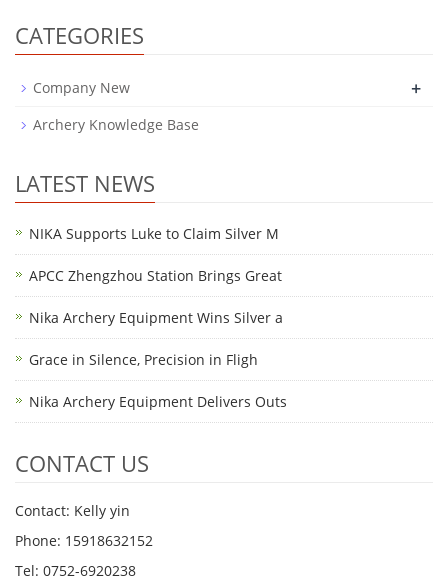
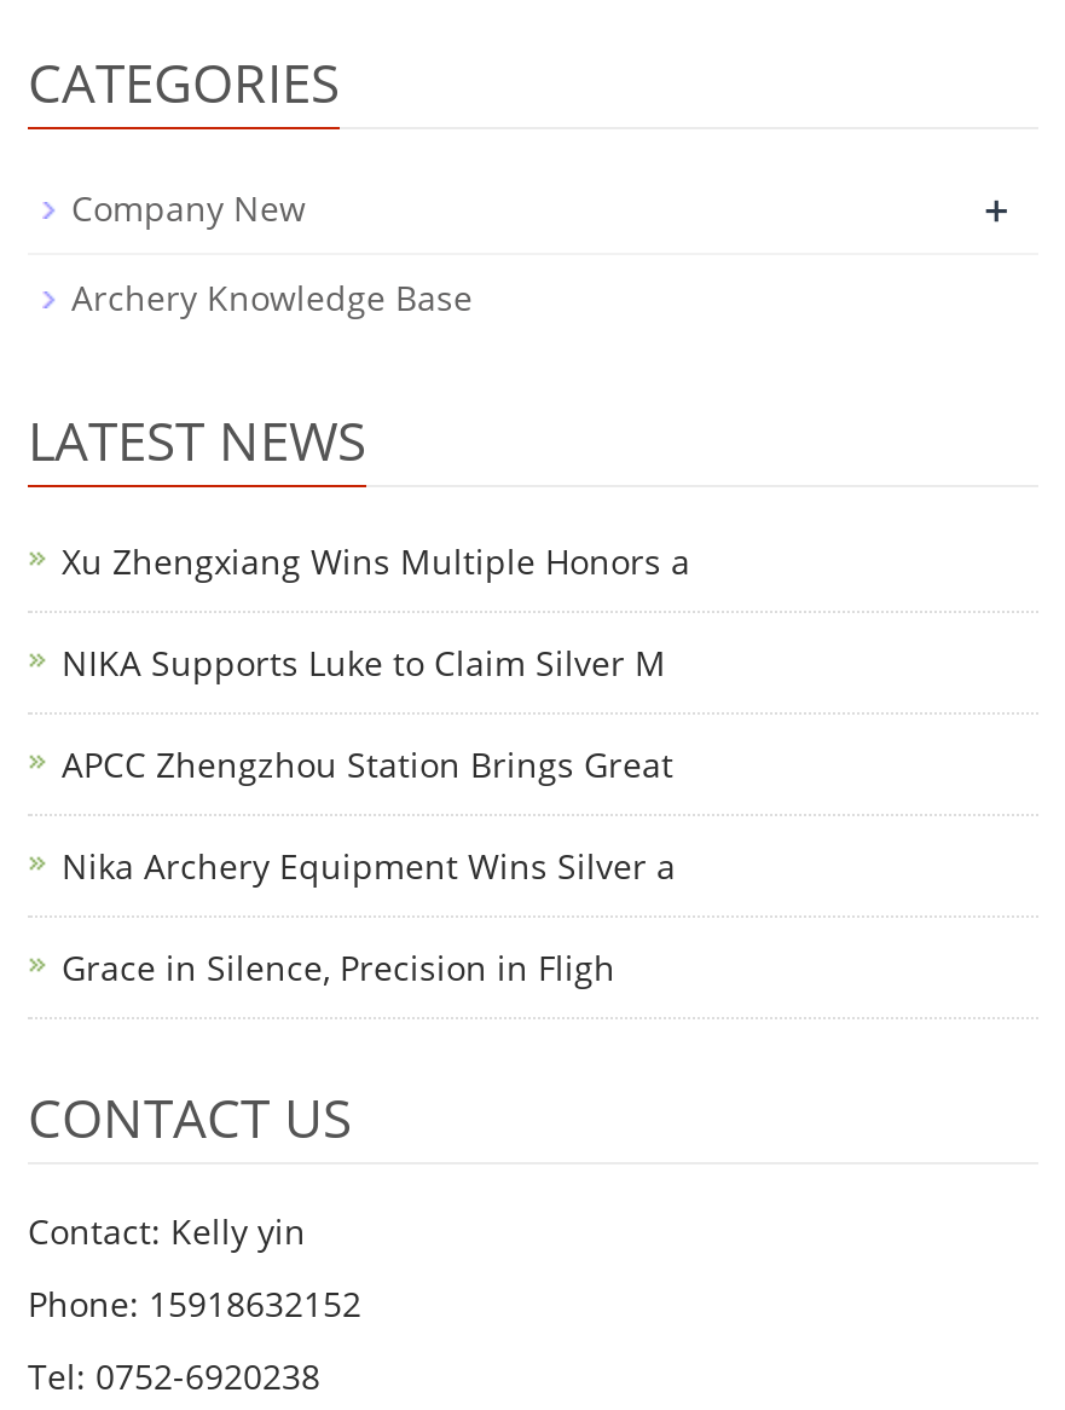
+ Xu Zhengxiang Wins Multiple Honors a

moved down: NIKA Supports Luke to Claim Silver M | APCC Zhengzhou Station Brings Great | Nika Archery Equipment Wins Silver a | Grace in Silence, Precision in Fligh

- Nika Archery Equipment Delivers Outs
